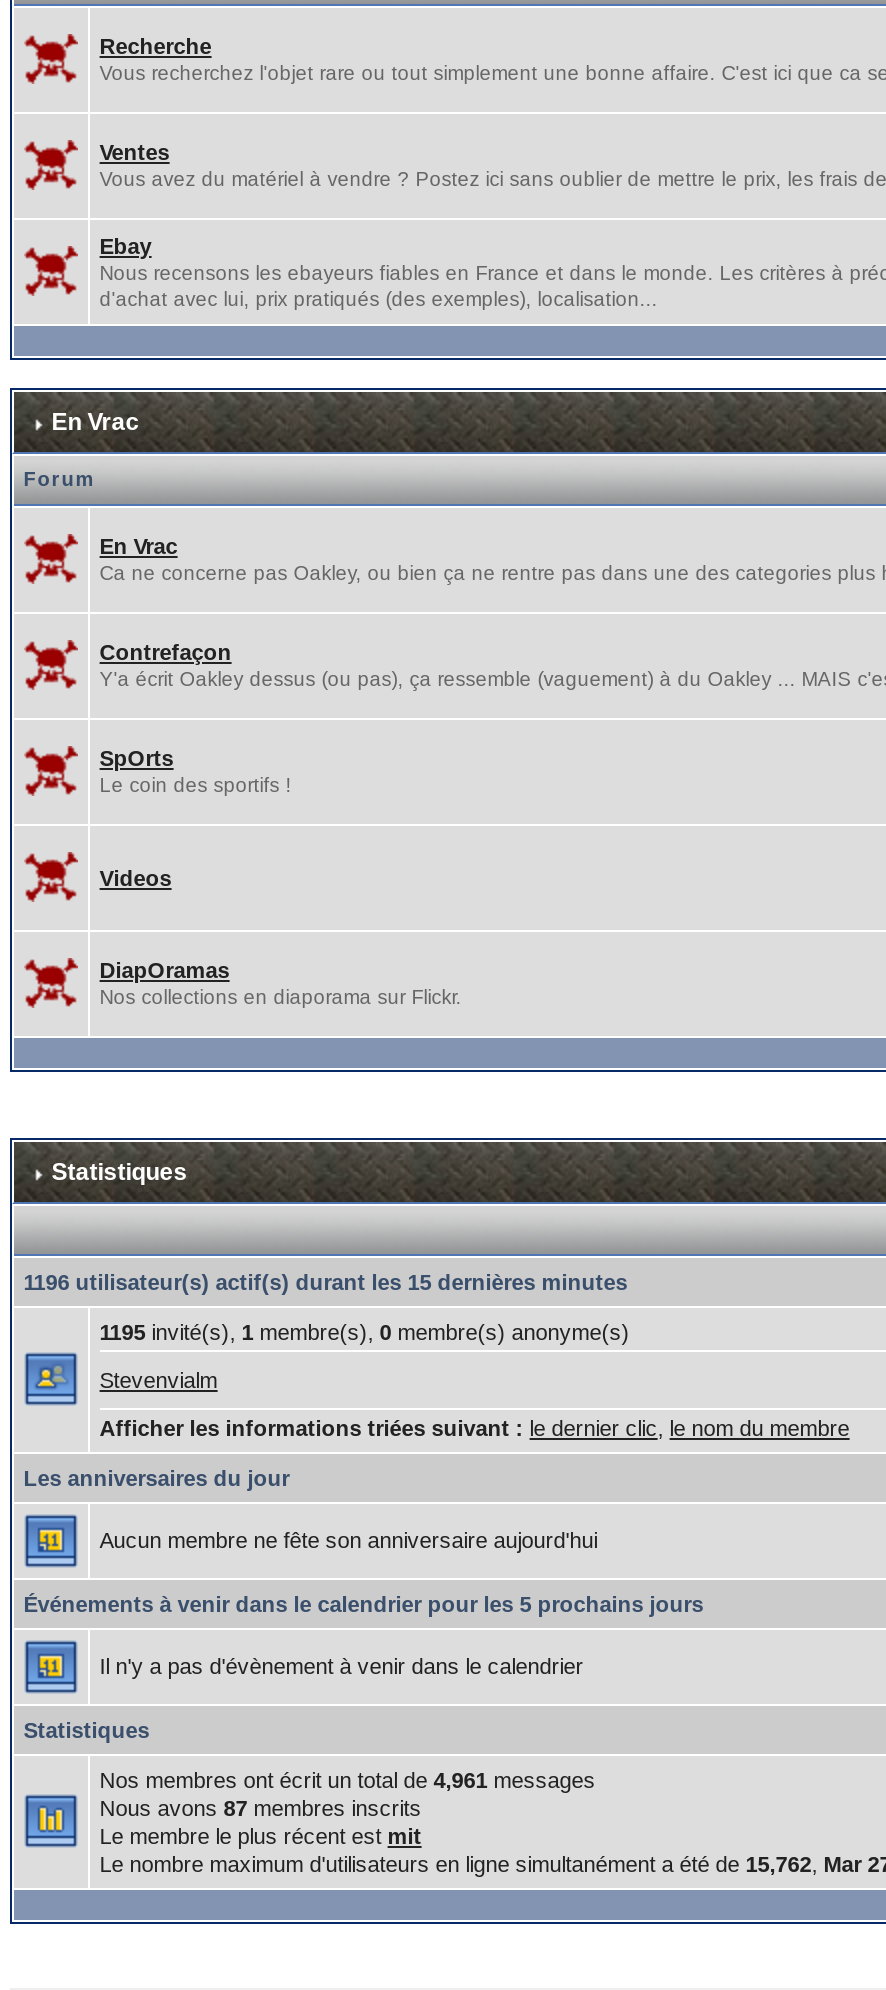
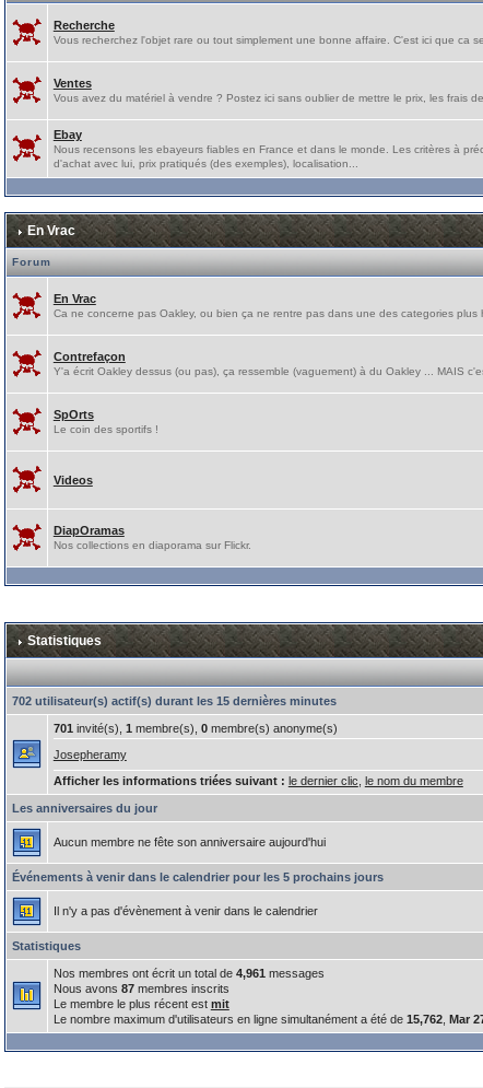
- 1196 utilisateur(s) actif(s) durant les 15 dernières minutes
+ 702 utilisateur(s) actif(s) durant les 15 dernières minutes

- 1195 invité(s), 1 membre(s), 0 membre(s) anonyme(s)
+ 701 invité(s), 1 membre(s), 0 membre(s) anonyme(s)

- Stevenvialm
+ Josepheramy
